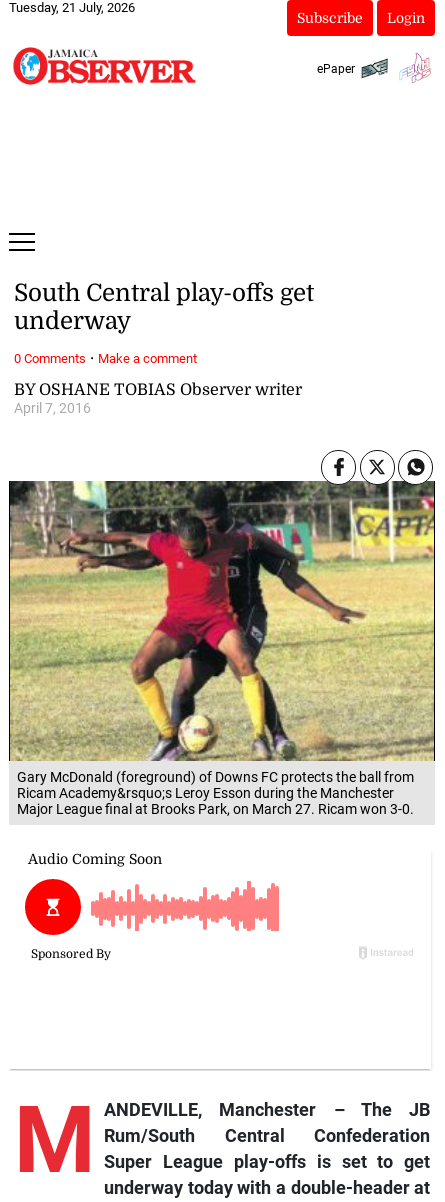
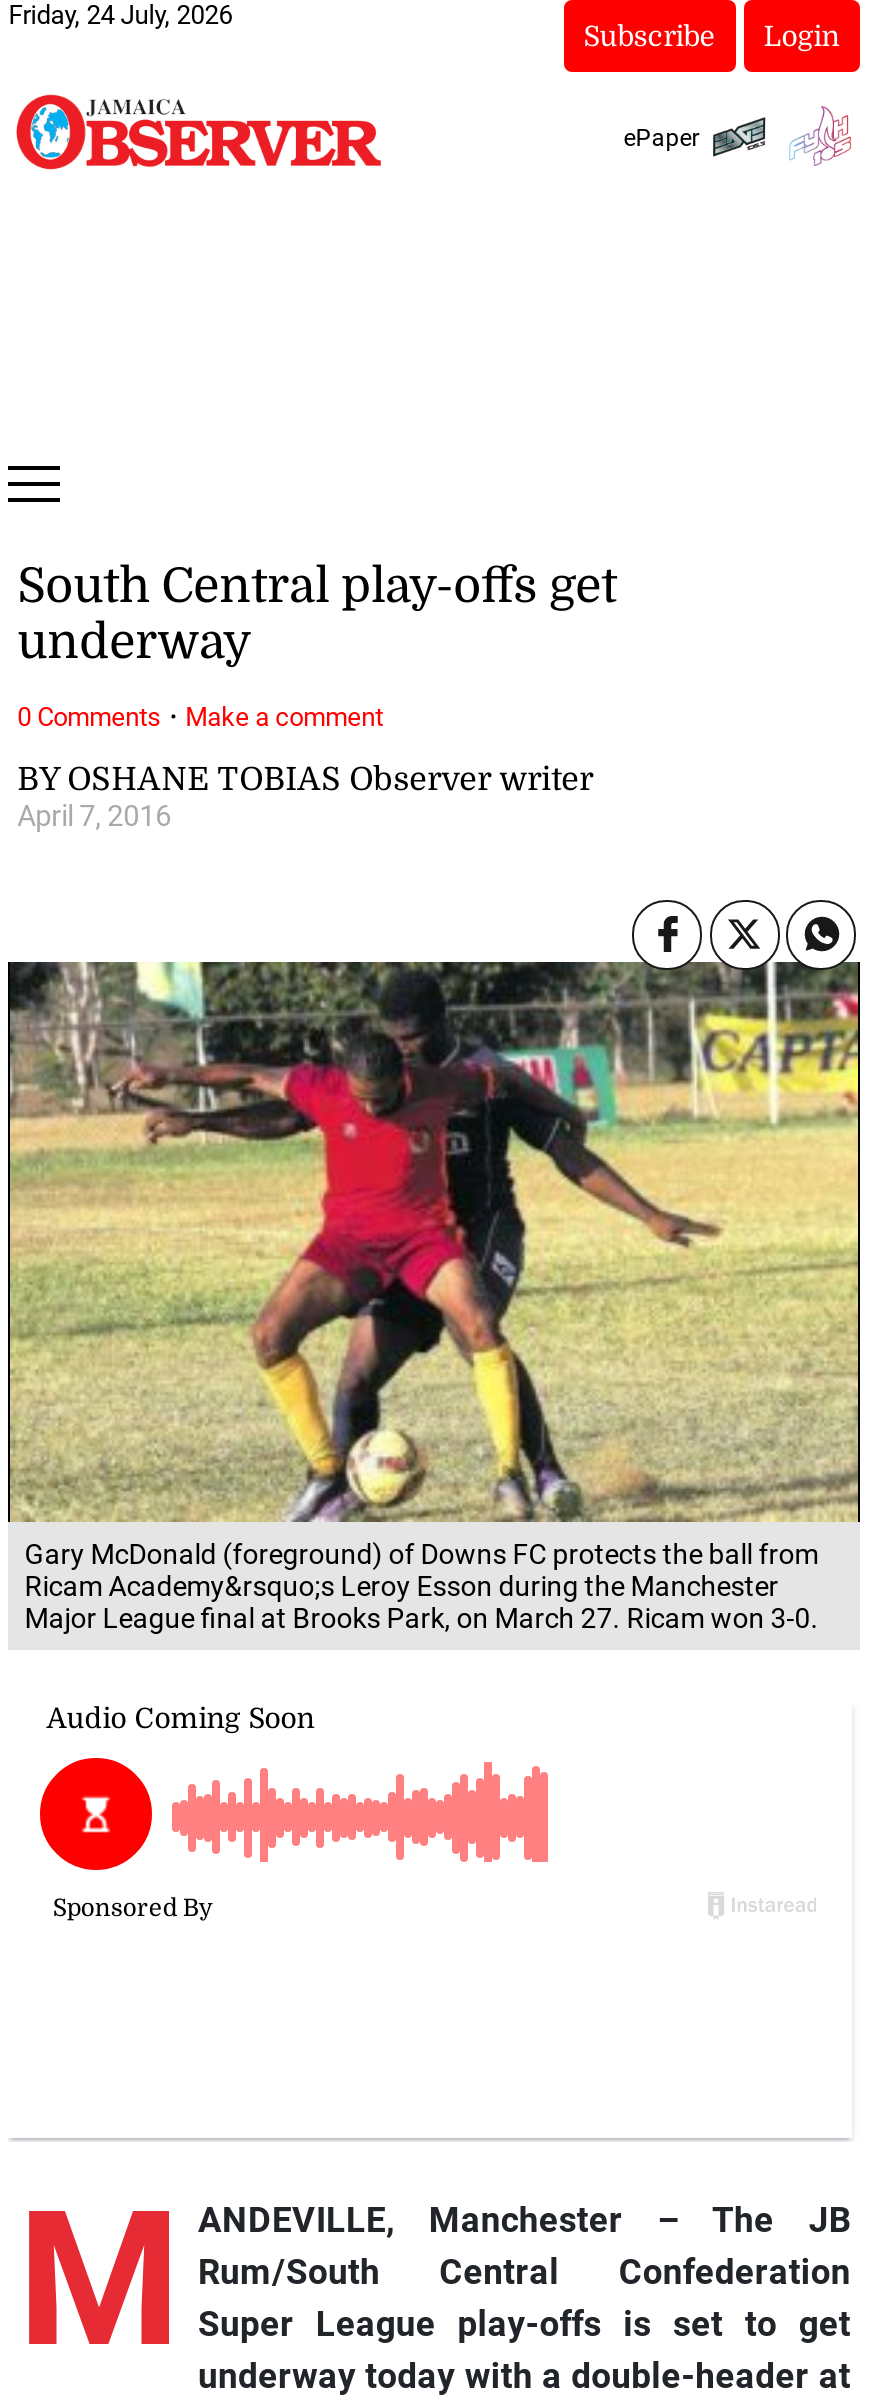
- Tuesday, 21 July, 2026
+ Friday, 24 July, 2026
